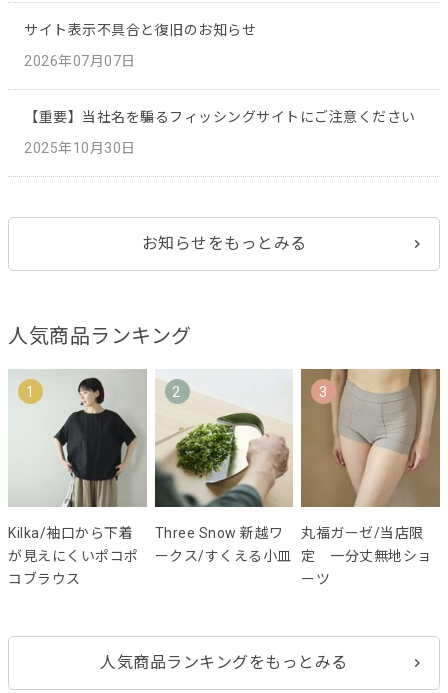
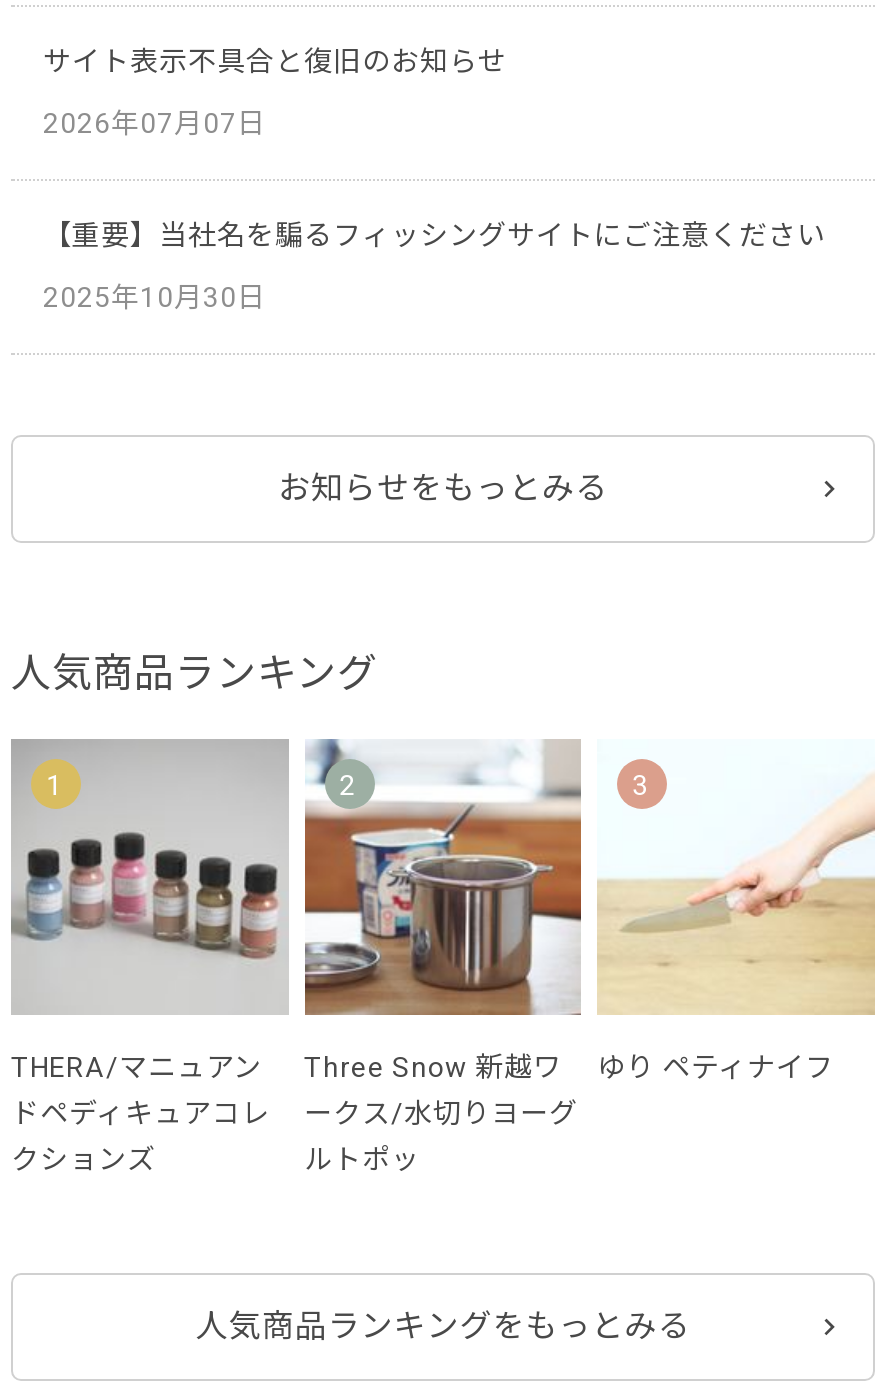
- [image]
- Kilka/袖口から下着
- が見えにくいポコポ
- コブラウス
+ [image]
+ THERA/マニュアン
+ ドペディキュアコレ
+ クションズ

- [image]
+ [image]

- [image]
- 丸福ガーゼ/当店限
- 定 一分丈無地ショ
- ーツ
+ [image]
+ ゆり ペティナイフ

- ークス/すくえる小皿
+ ークス/水切りヨーグ
+ ルトポッ
